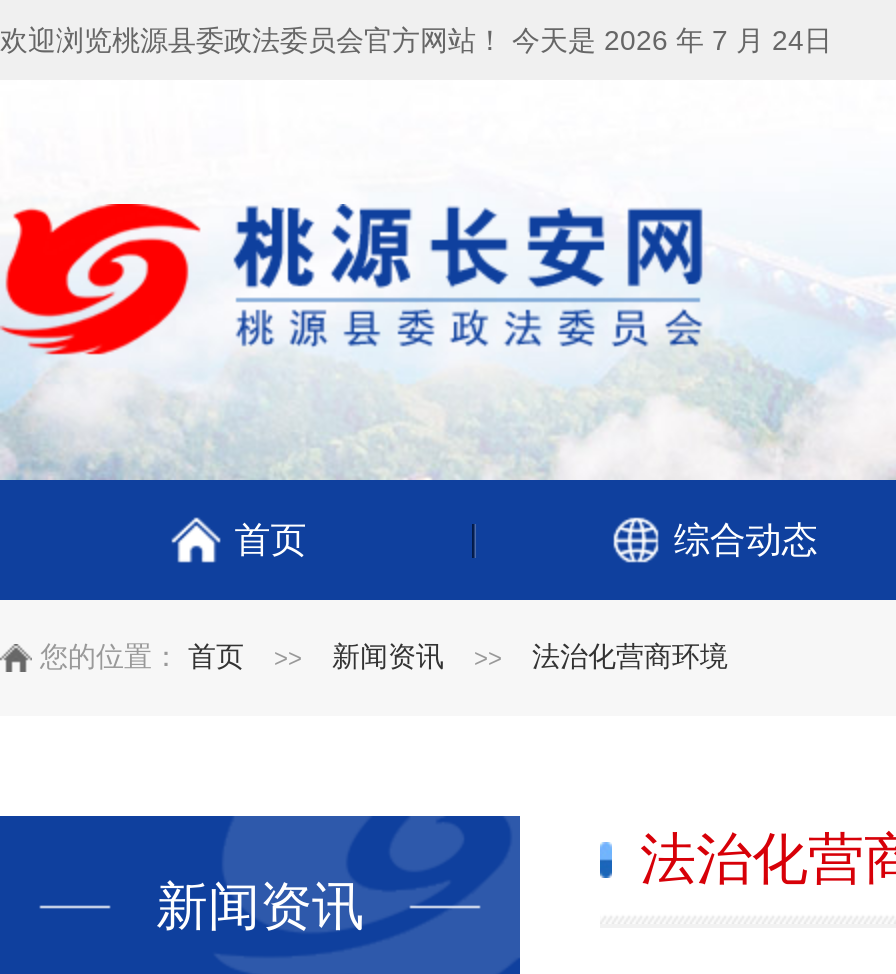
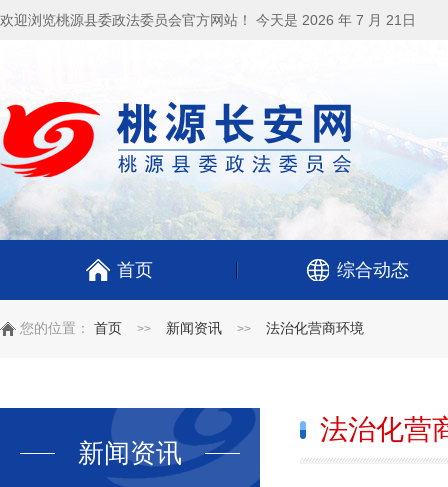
- 欢迎浏览桃源县委政法委员会官方网站！ 今天是2026 年 7 月 24日
+ 欢迎浏览桃源县委政法委员会官方网站！ 今天是2026 年 7 月 21日
